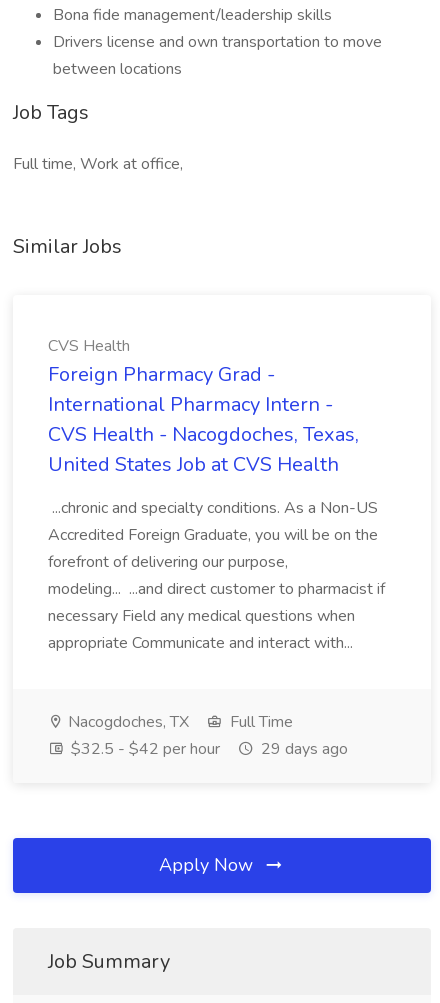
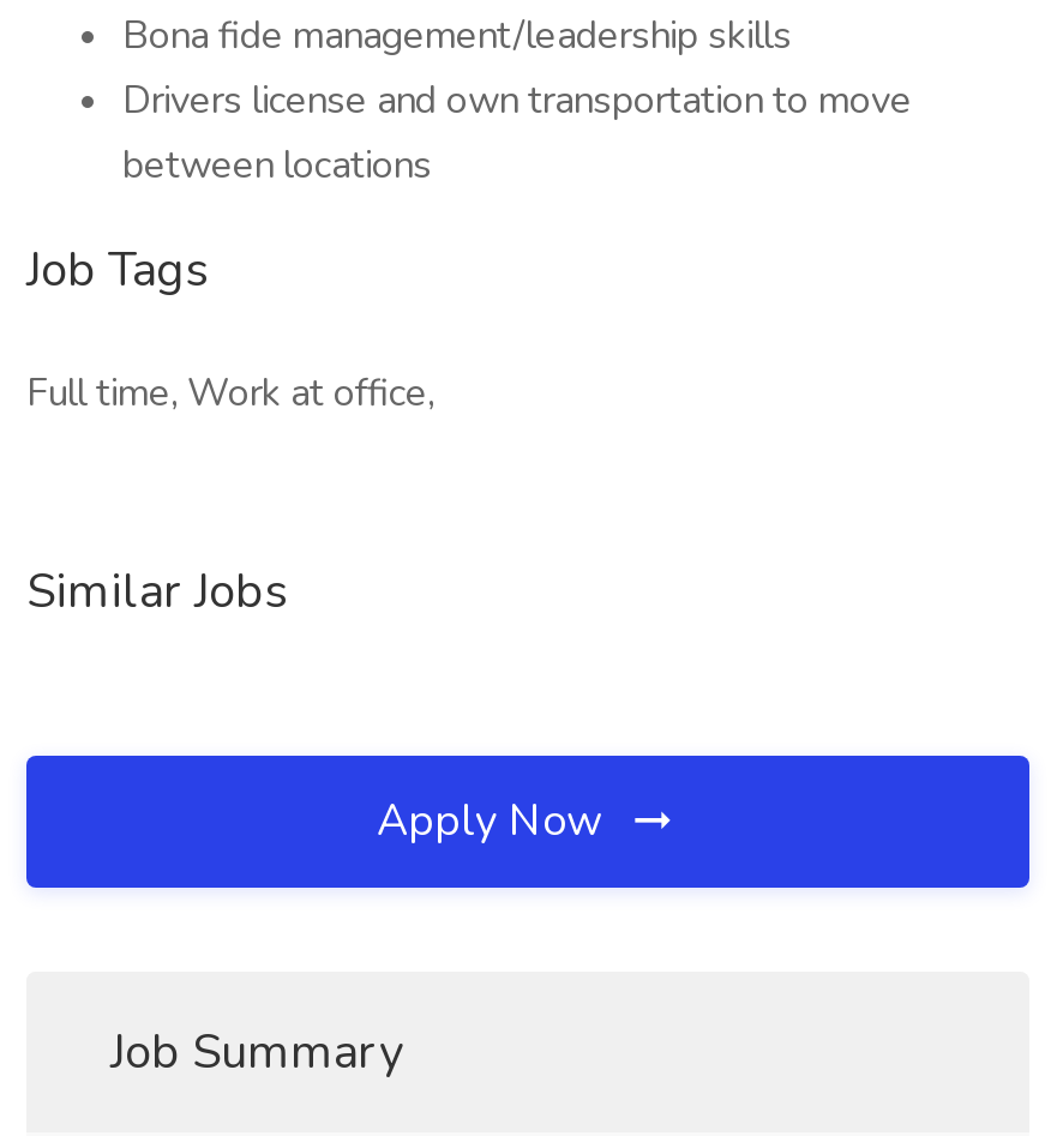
- CVS Health
- Foreign Pharmacy Grad -
- International Pharmacy Intern -
- CVS Health - Nacogdoches, Texas,
- United States Job at CVS Health
- ...chronic and specialty conditions. As a Non-US
- Accredited Foreign Graduate, you will be on the
- forefront of delivering our purpose,
- modeling... ...and direct customer to pharmacist if
- necessary Field any medical questions when
- appropriate Communicate and interact with...

- Nacogdoches, TX
- Full Time
- $32.5 - $42 per hour
- 29 days ago
